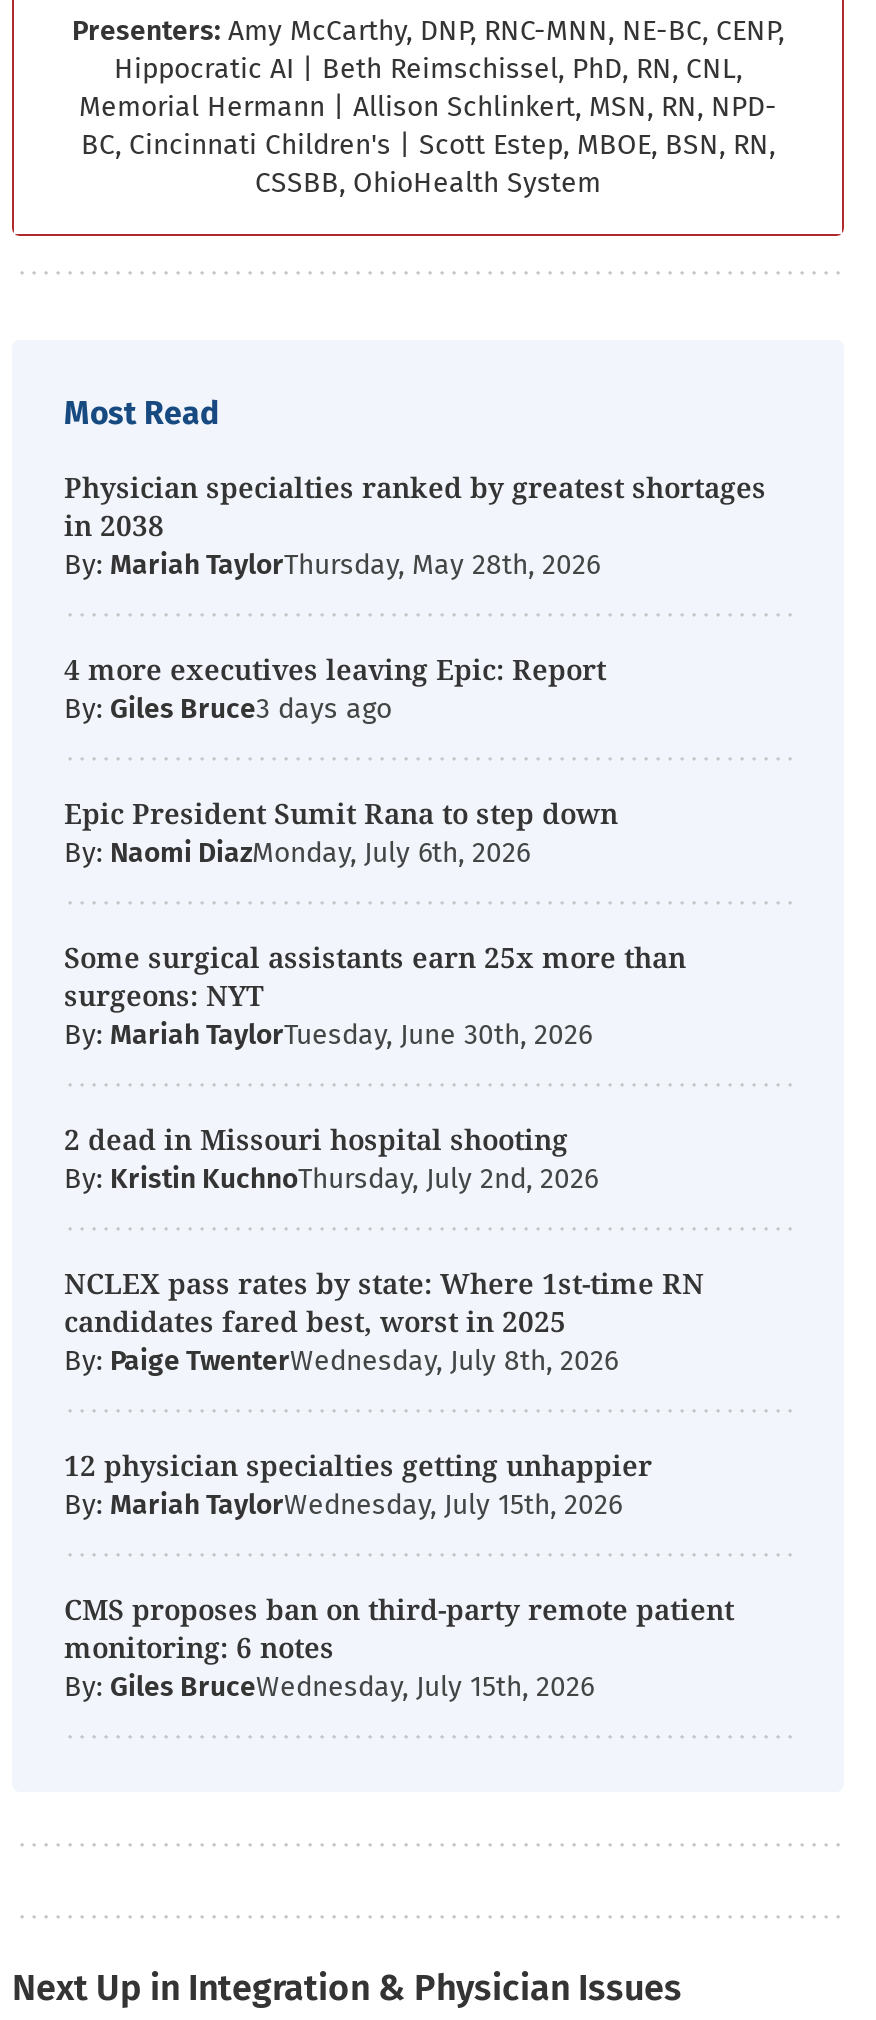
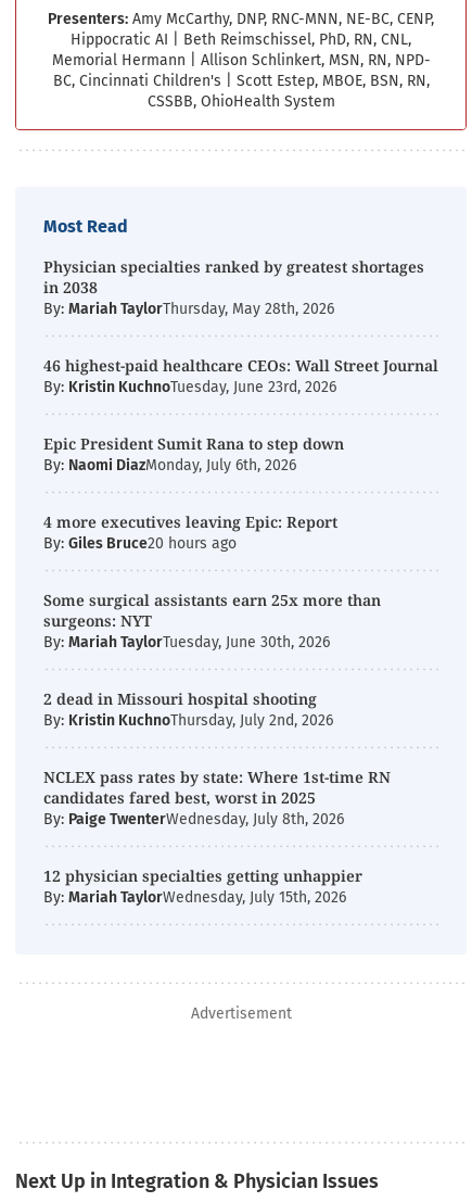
moved down: 4 more executives leaving Epic: Report

- By: Giles Bruce
+ 46 highest-paid healthcare CEOs: Wall Street Journal
+ By: Kristin KuchnoTuesday, June 23rd, 2026

+ By: Giles Bruce20 hours ago

- CMS proposes ban on third-party remote patient
- monitoring: 6 notes
- By: Giles BruceWednesday, July 15th, 2026
+ Advertisement
